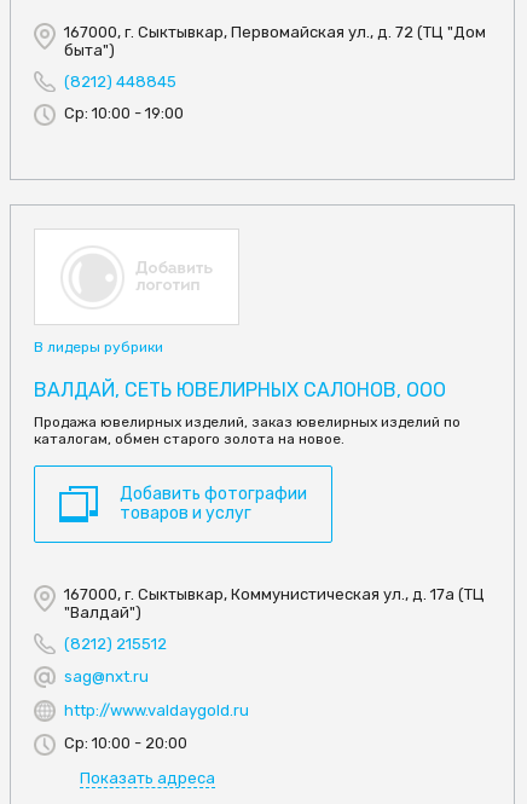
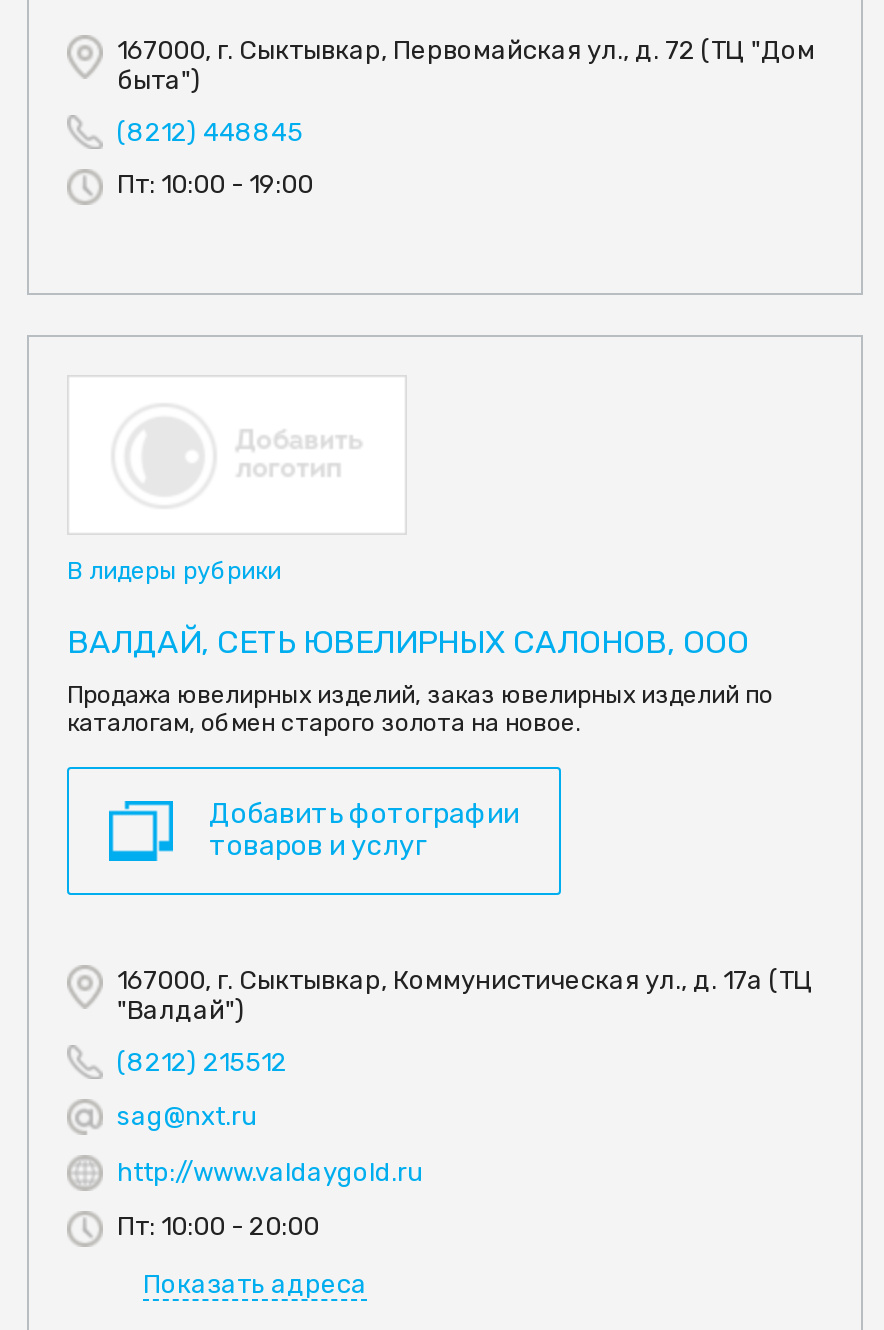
- Ср: 10:00 - 19:00
+ Пт: 10:00 - 19:00

- Ср: 10:00 - 20:00
+ Пт: 10:00 - 20:00
